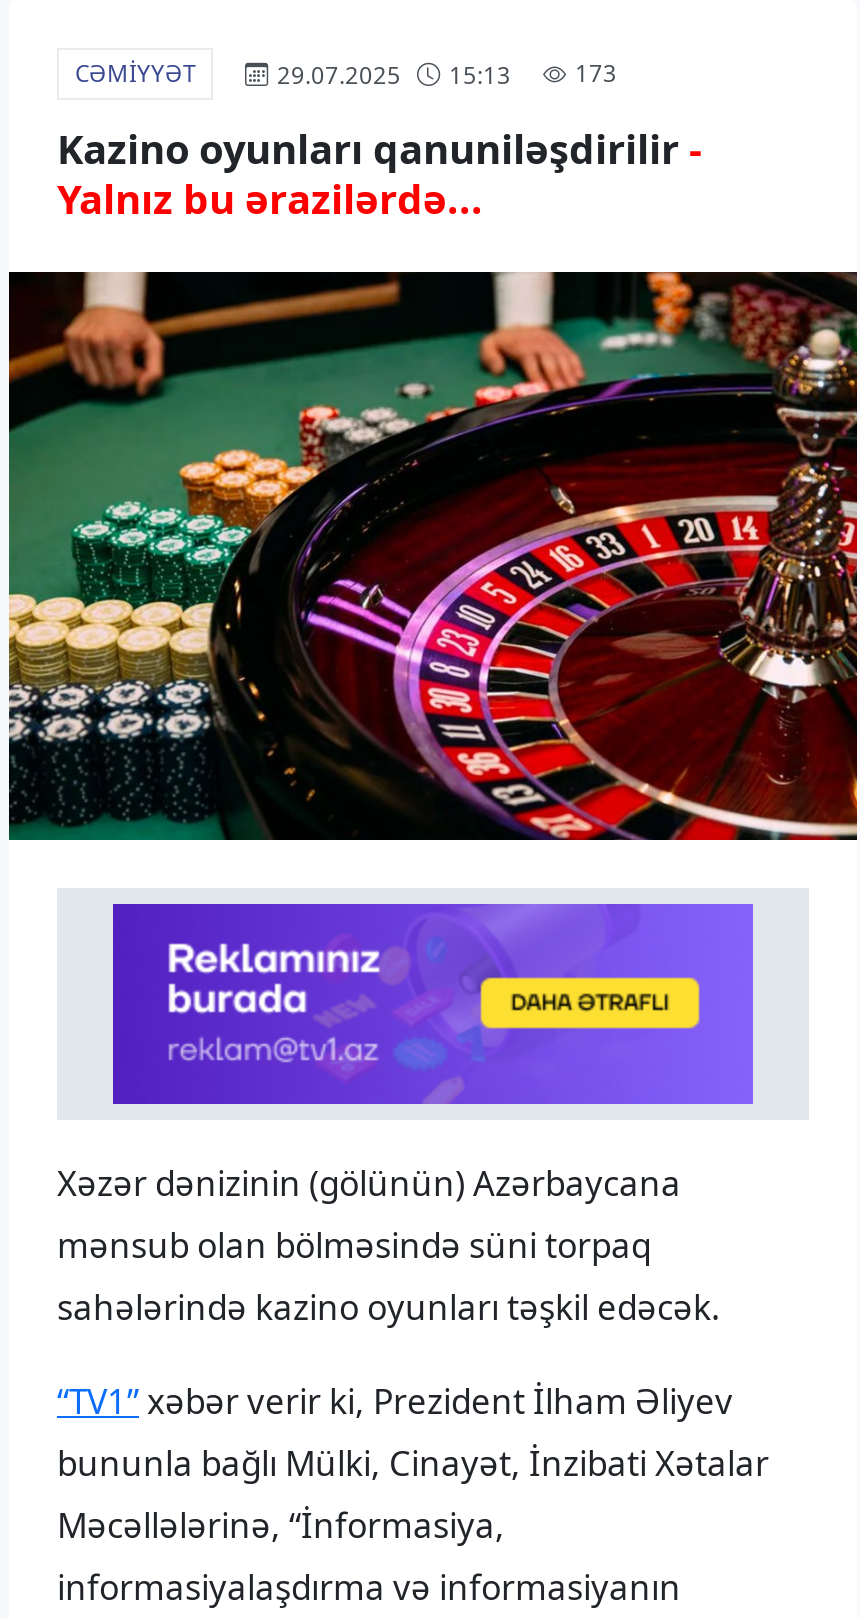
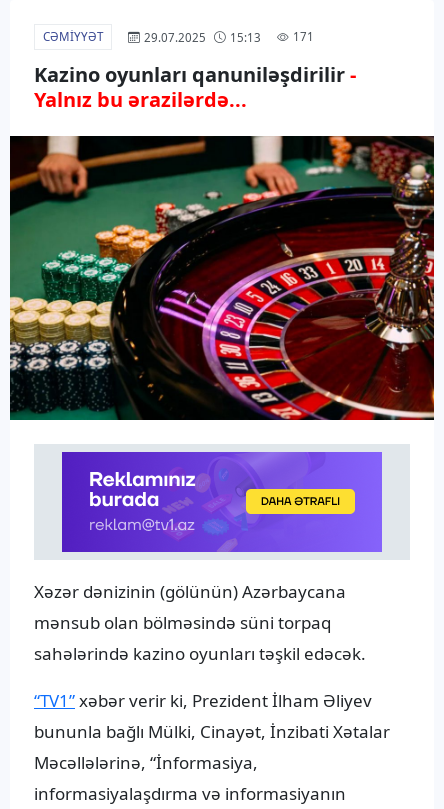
- 173
+ 171
